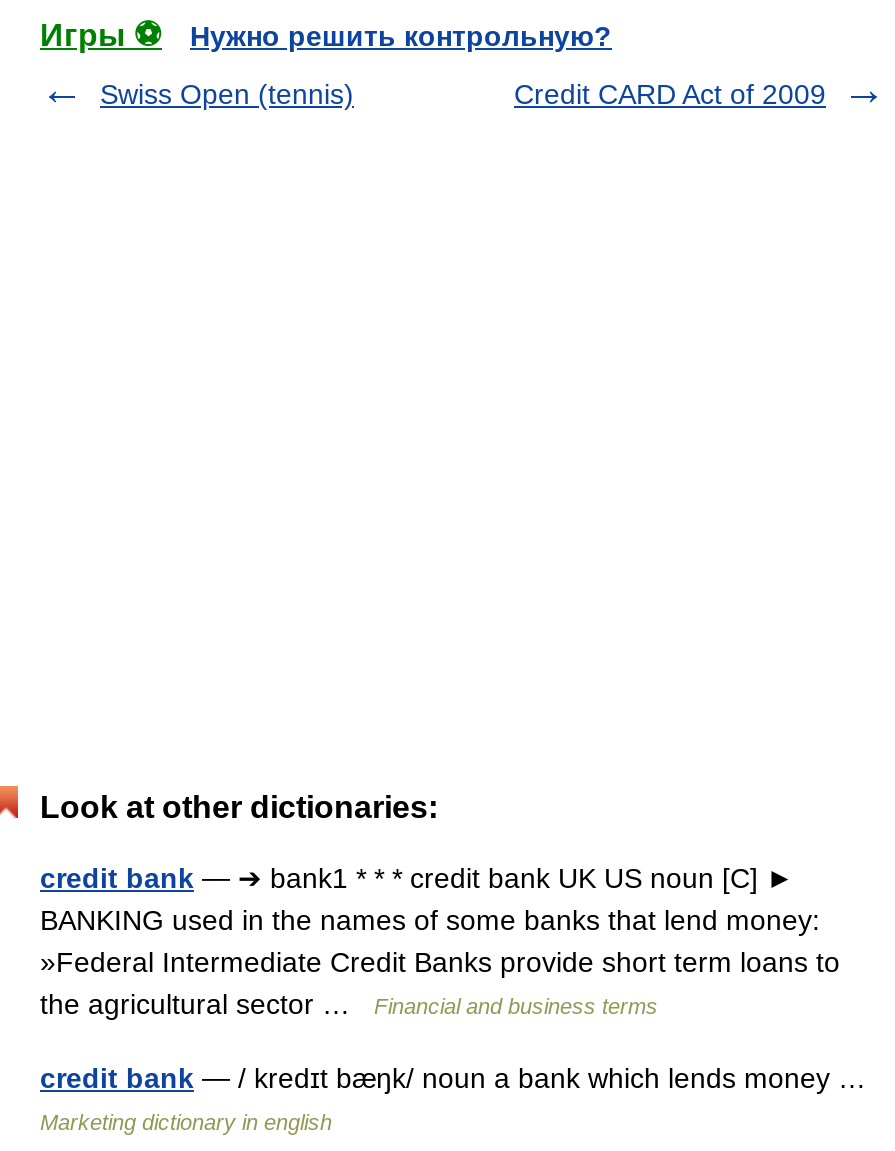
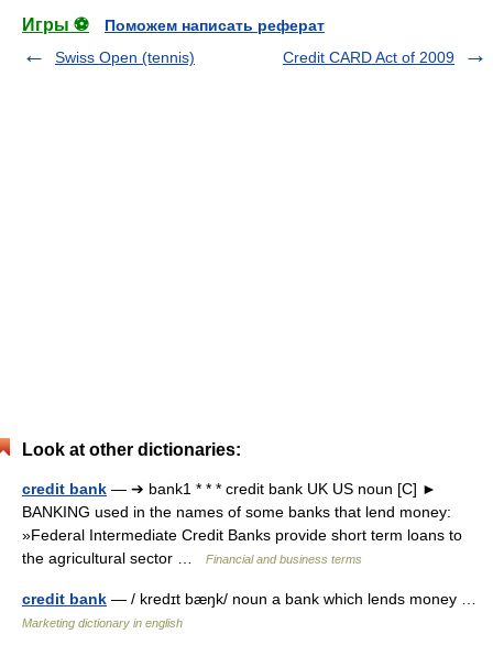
- Нужно решить контрольную?
+ Поможем написать реферат
